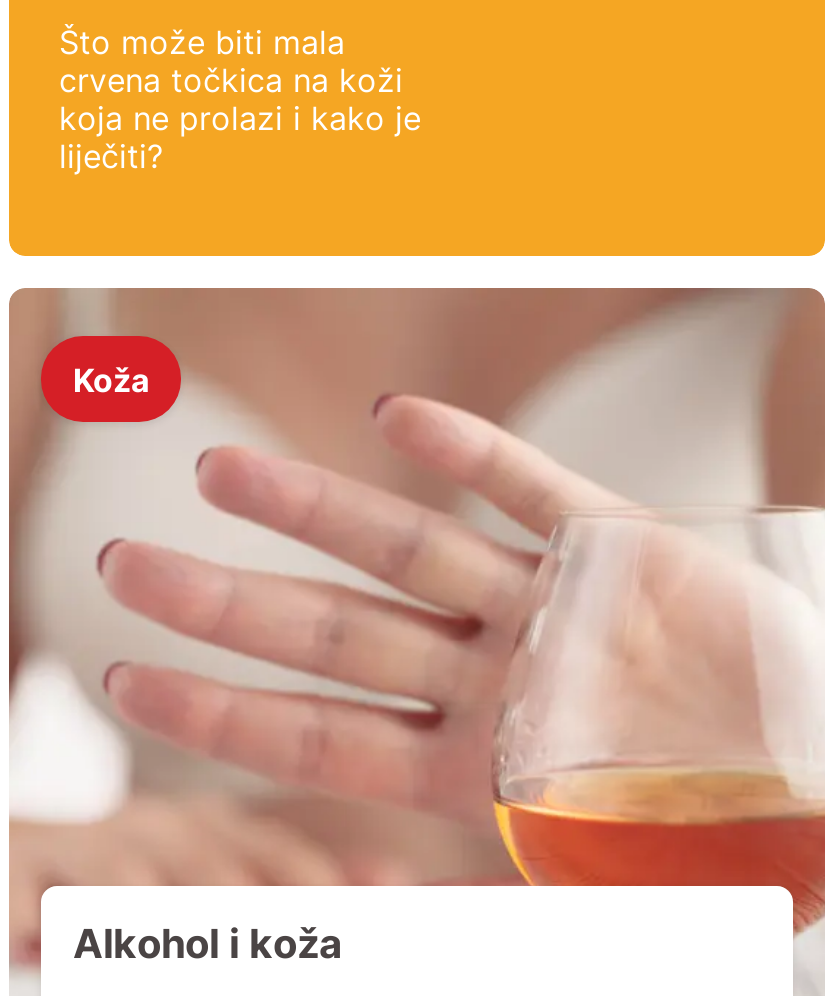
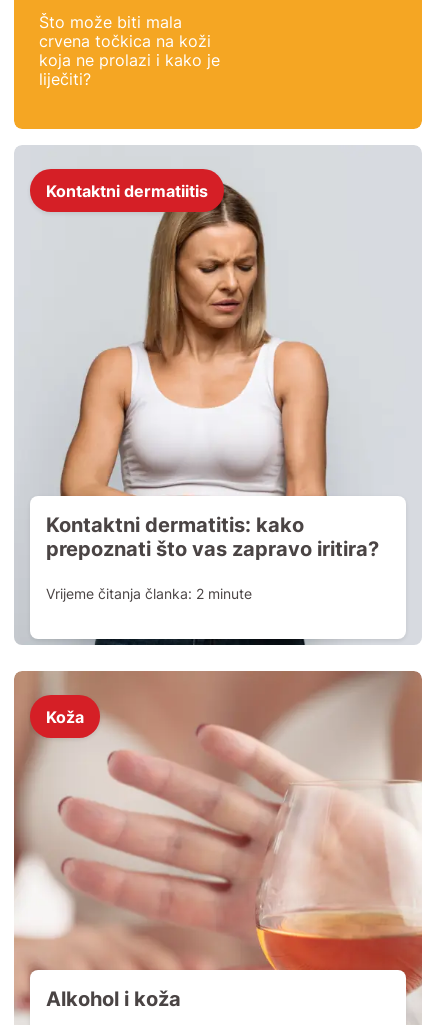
+ [image]
+ Kontaktni dermatiitis

+ Kontaktni dermatitis: kako
+ prepoznati što vas zapravo iritira?
+ Vrijeme čitanja članka: 2 minute
